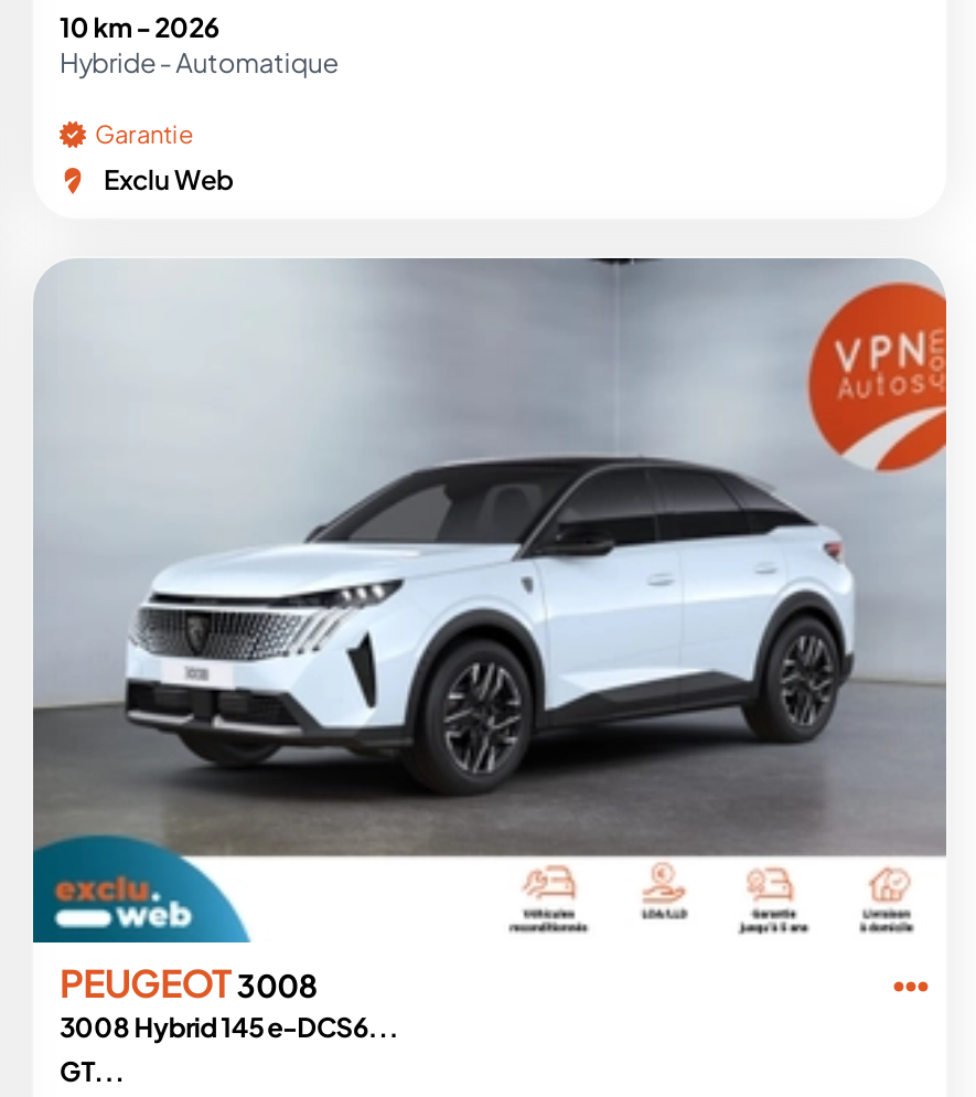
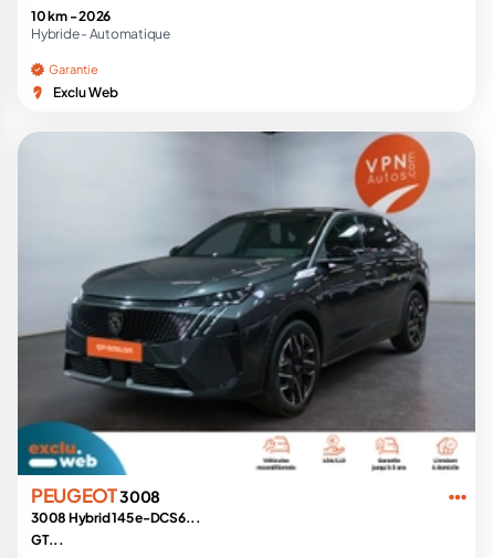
- [image]
+ [image]
